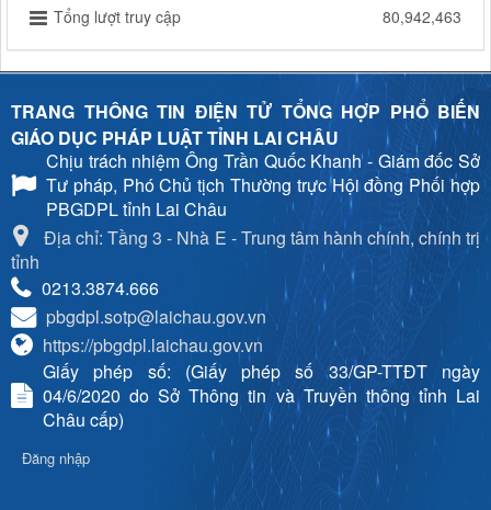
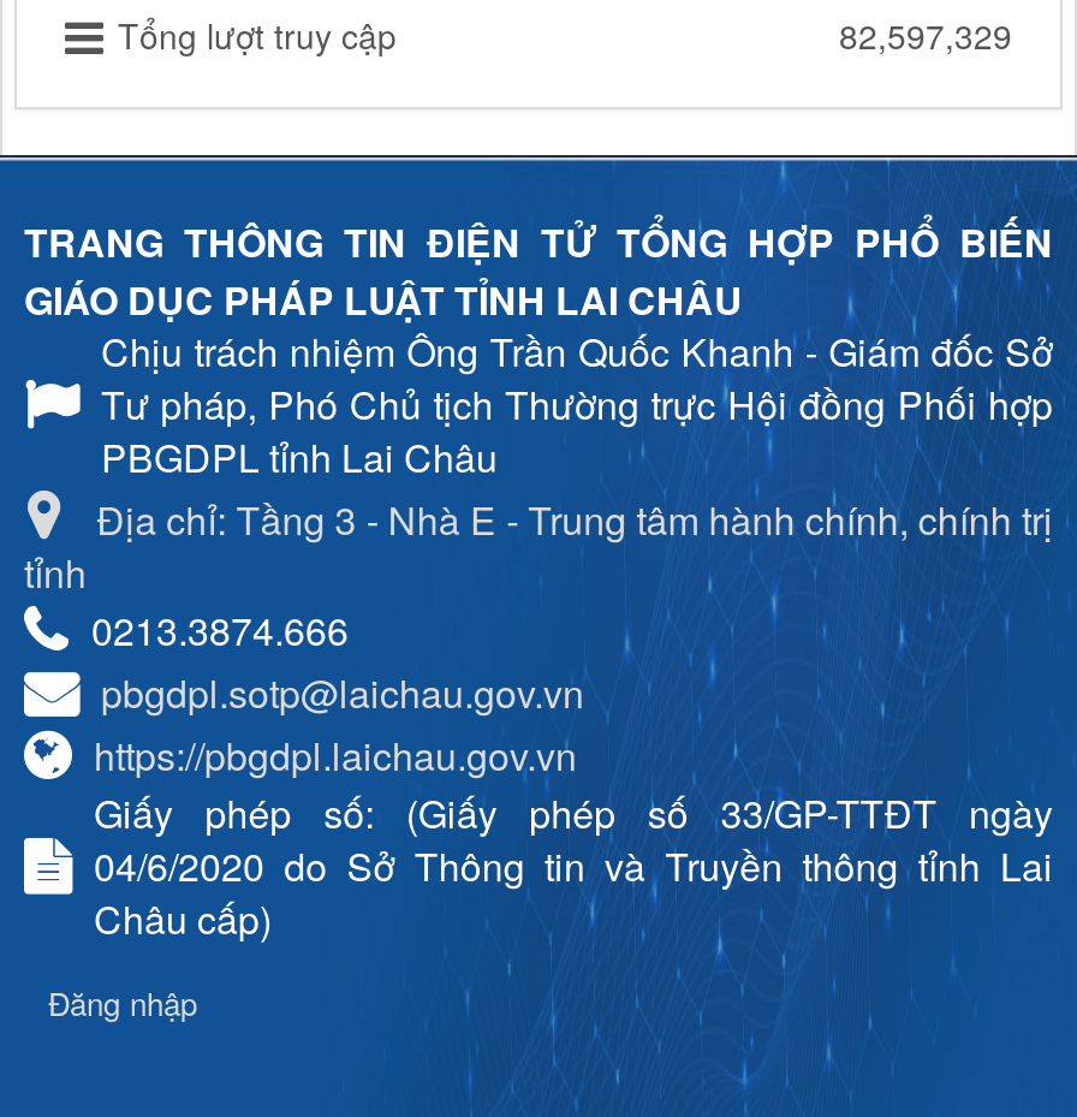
- 80,942,463
+ 82,597,329
